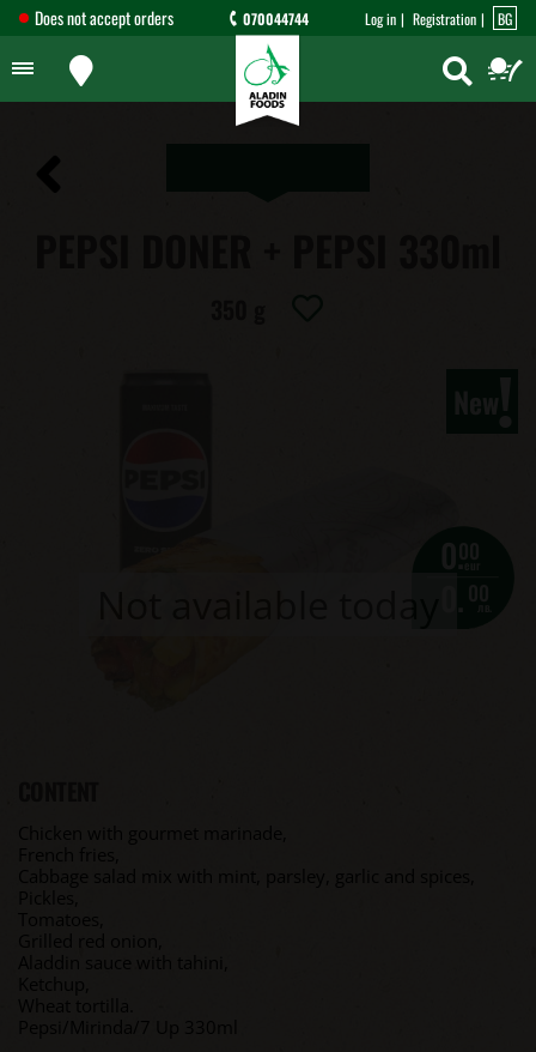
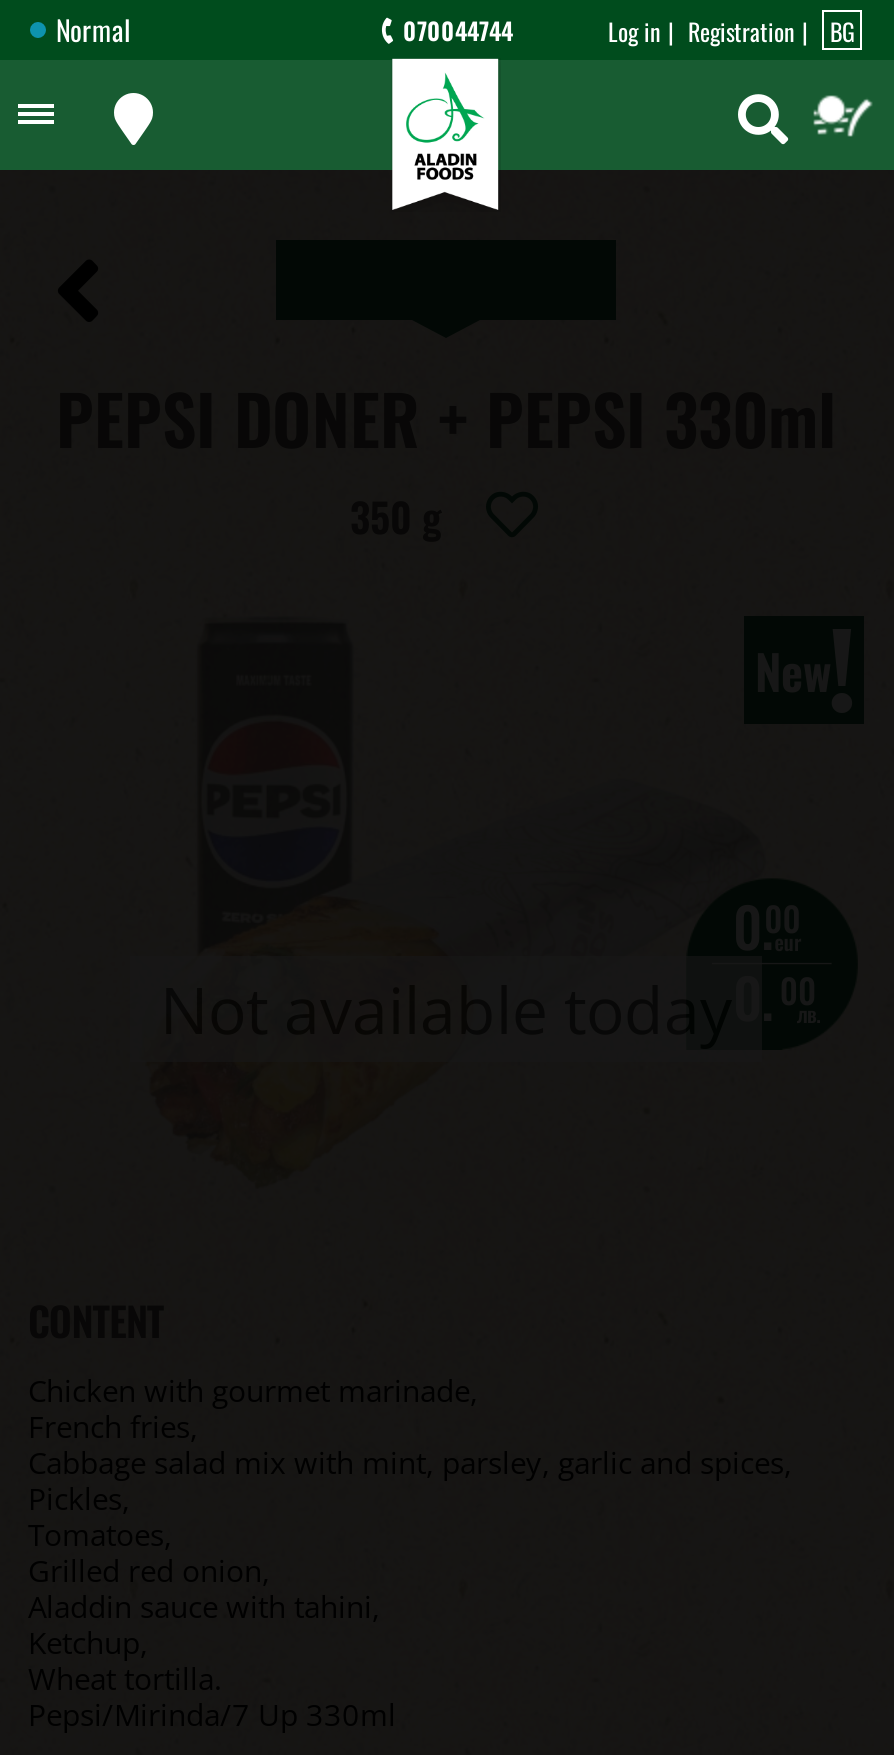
- Does not accept orders
+ Normal
